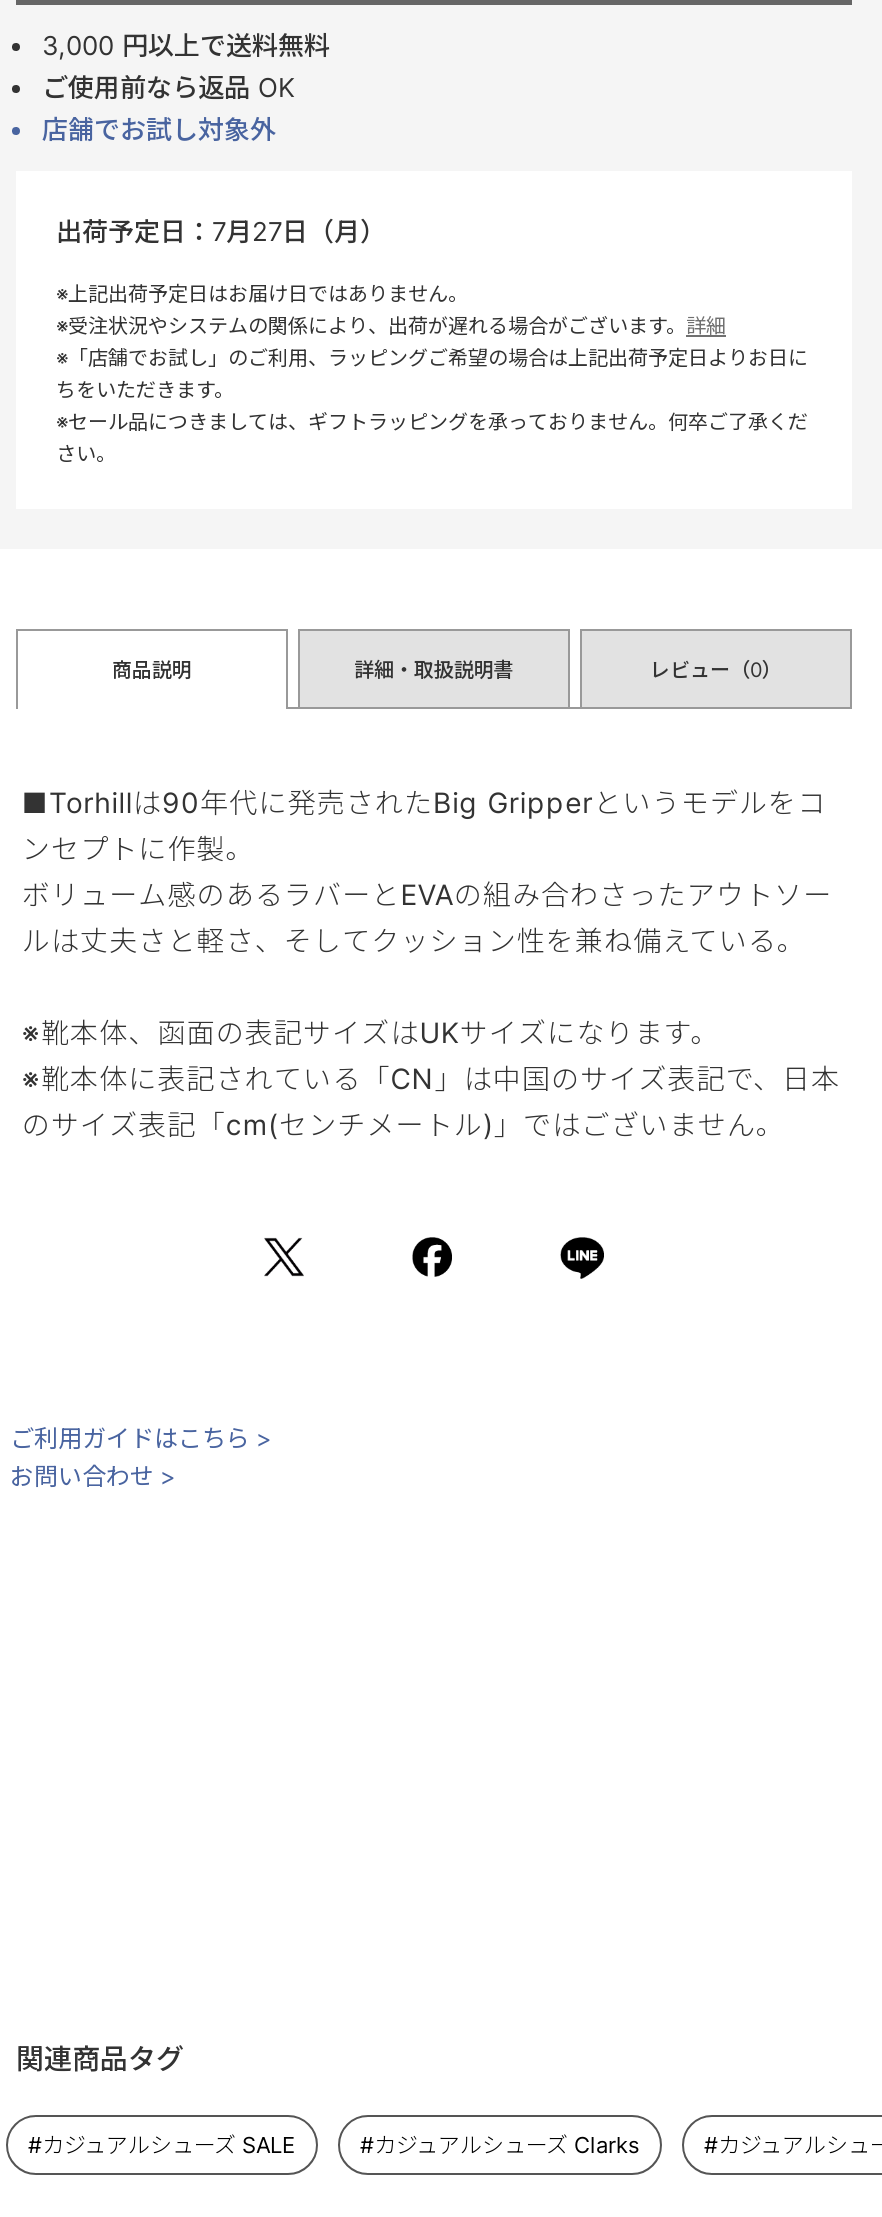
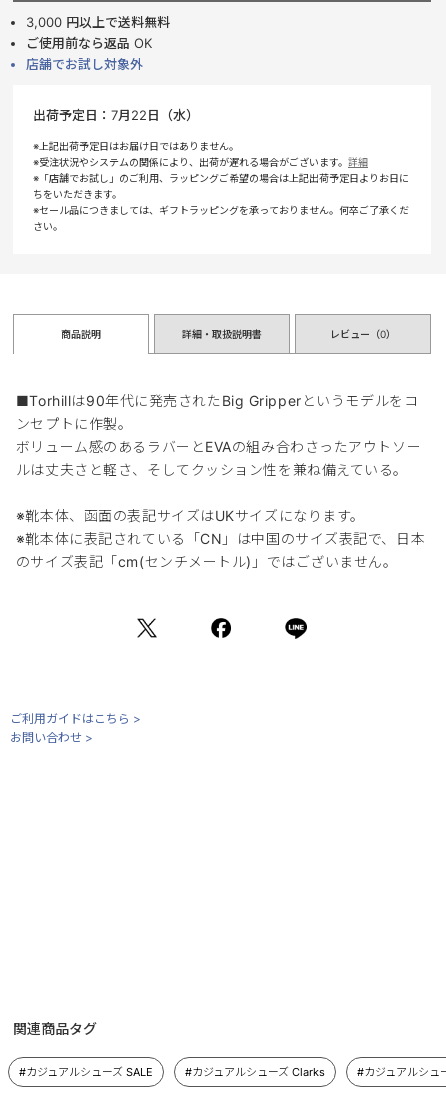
- 出荷予定日：7月27日（月）
+ 出荷予定日：7月22日（水）
